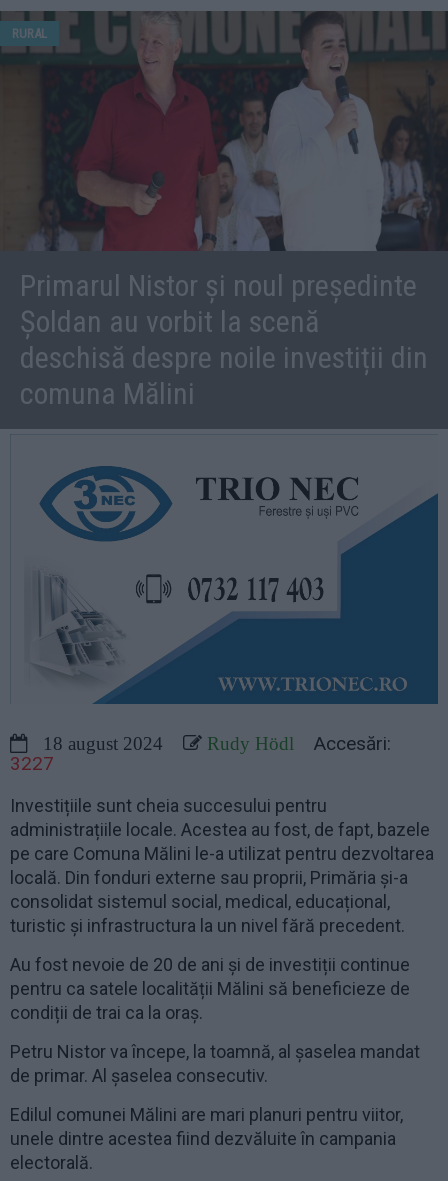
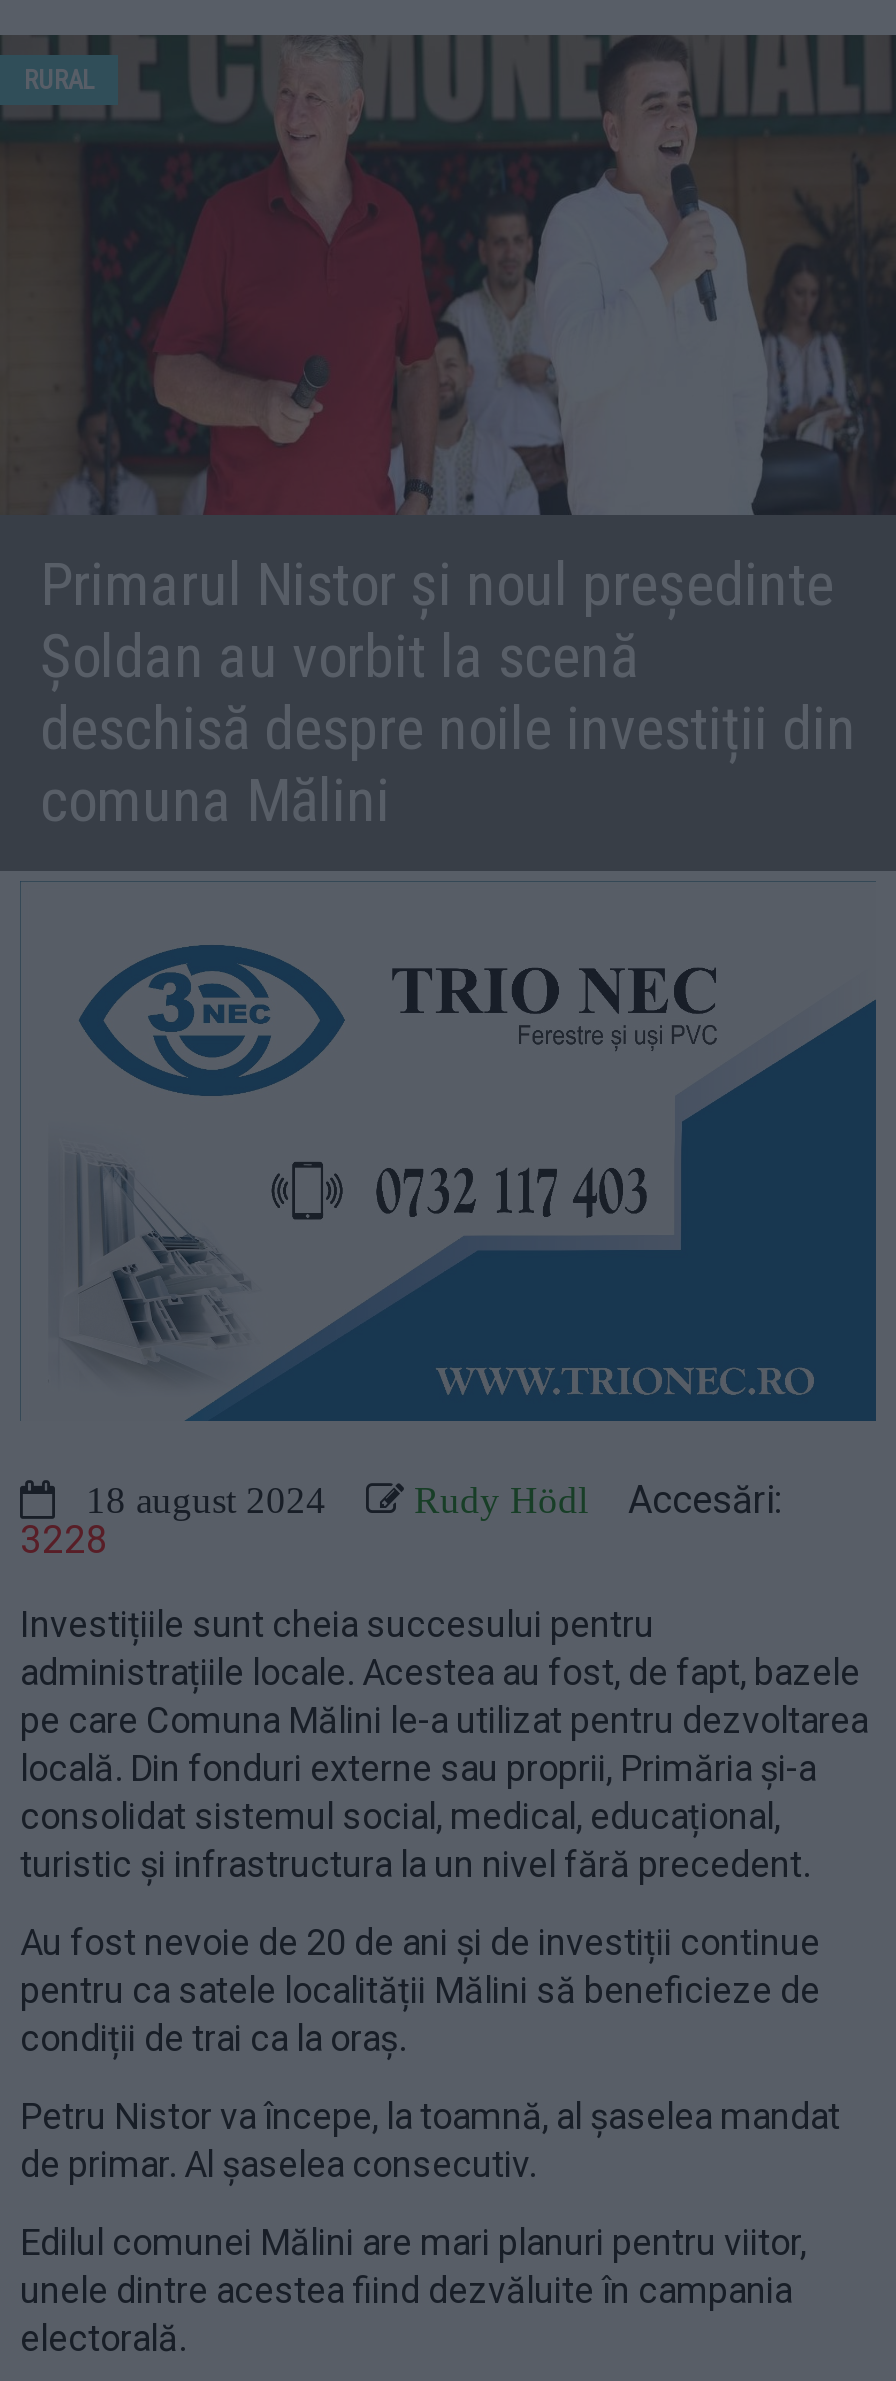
- 3227
+ 3228
